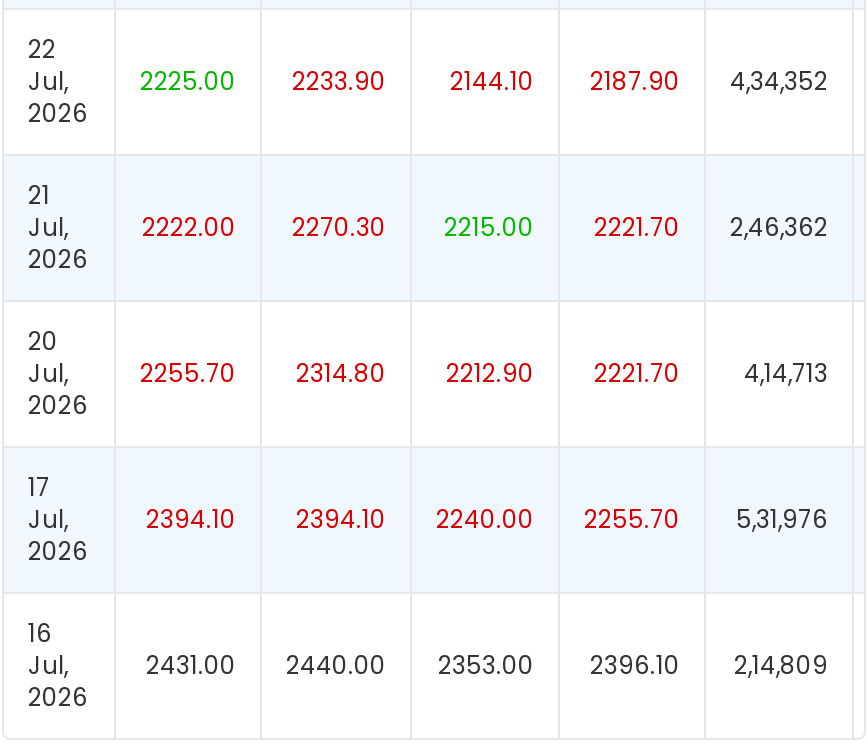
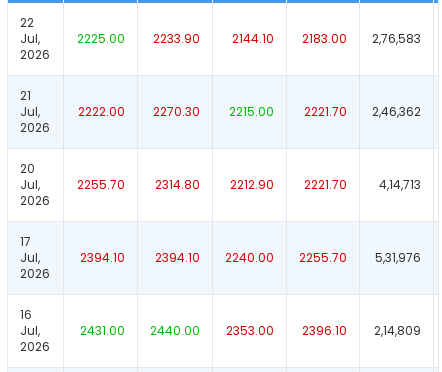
- 2187.90
+ 2183.00

- 4,34,352
+ 2,76,583
